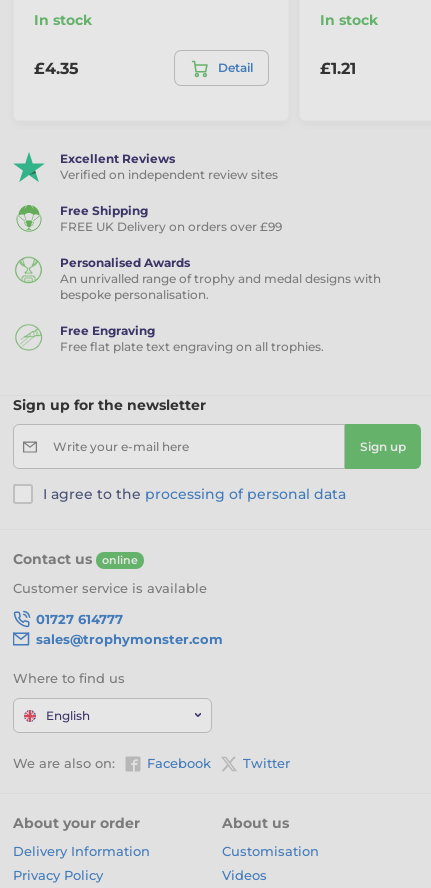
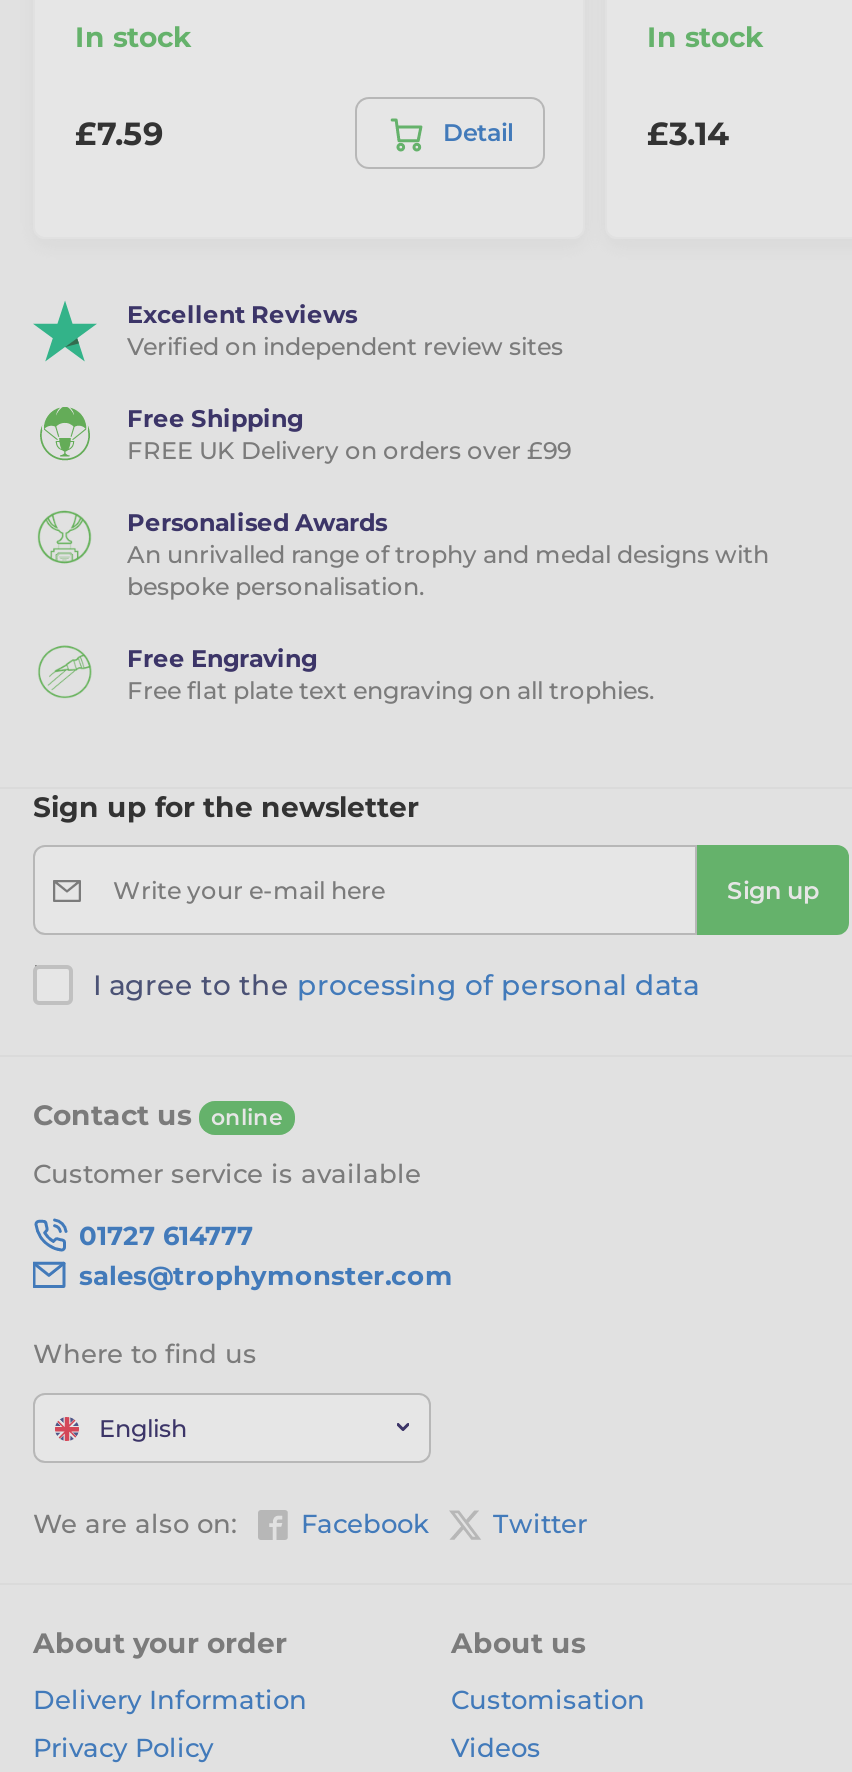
- £4.35
+ £7.59

- £1.21
+ £3.14
